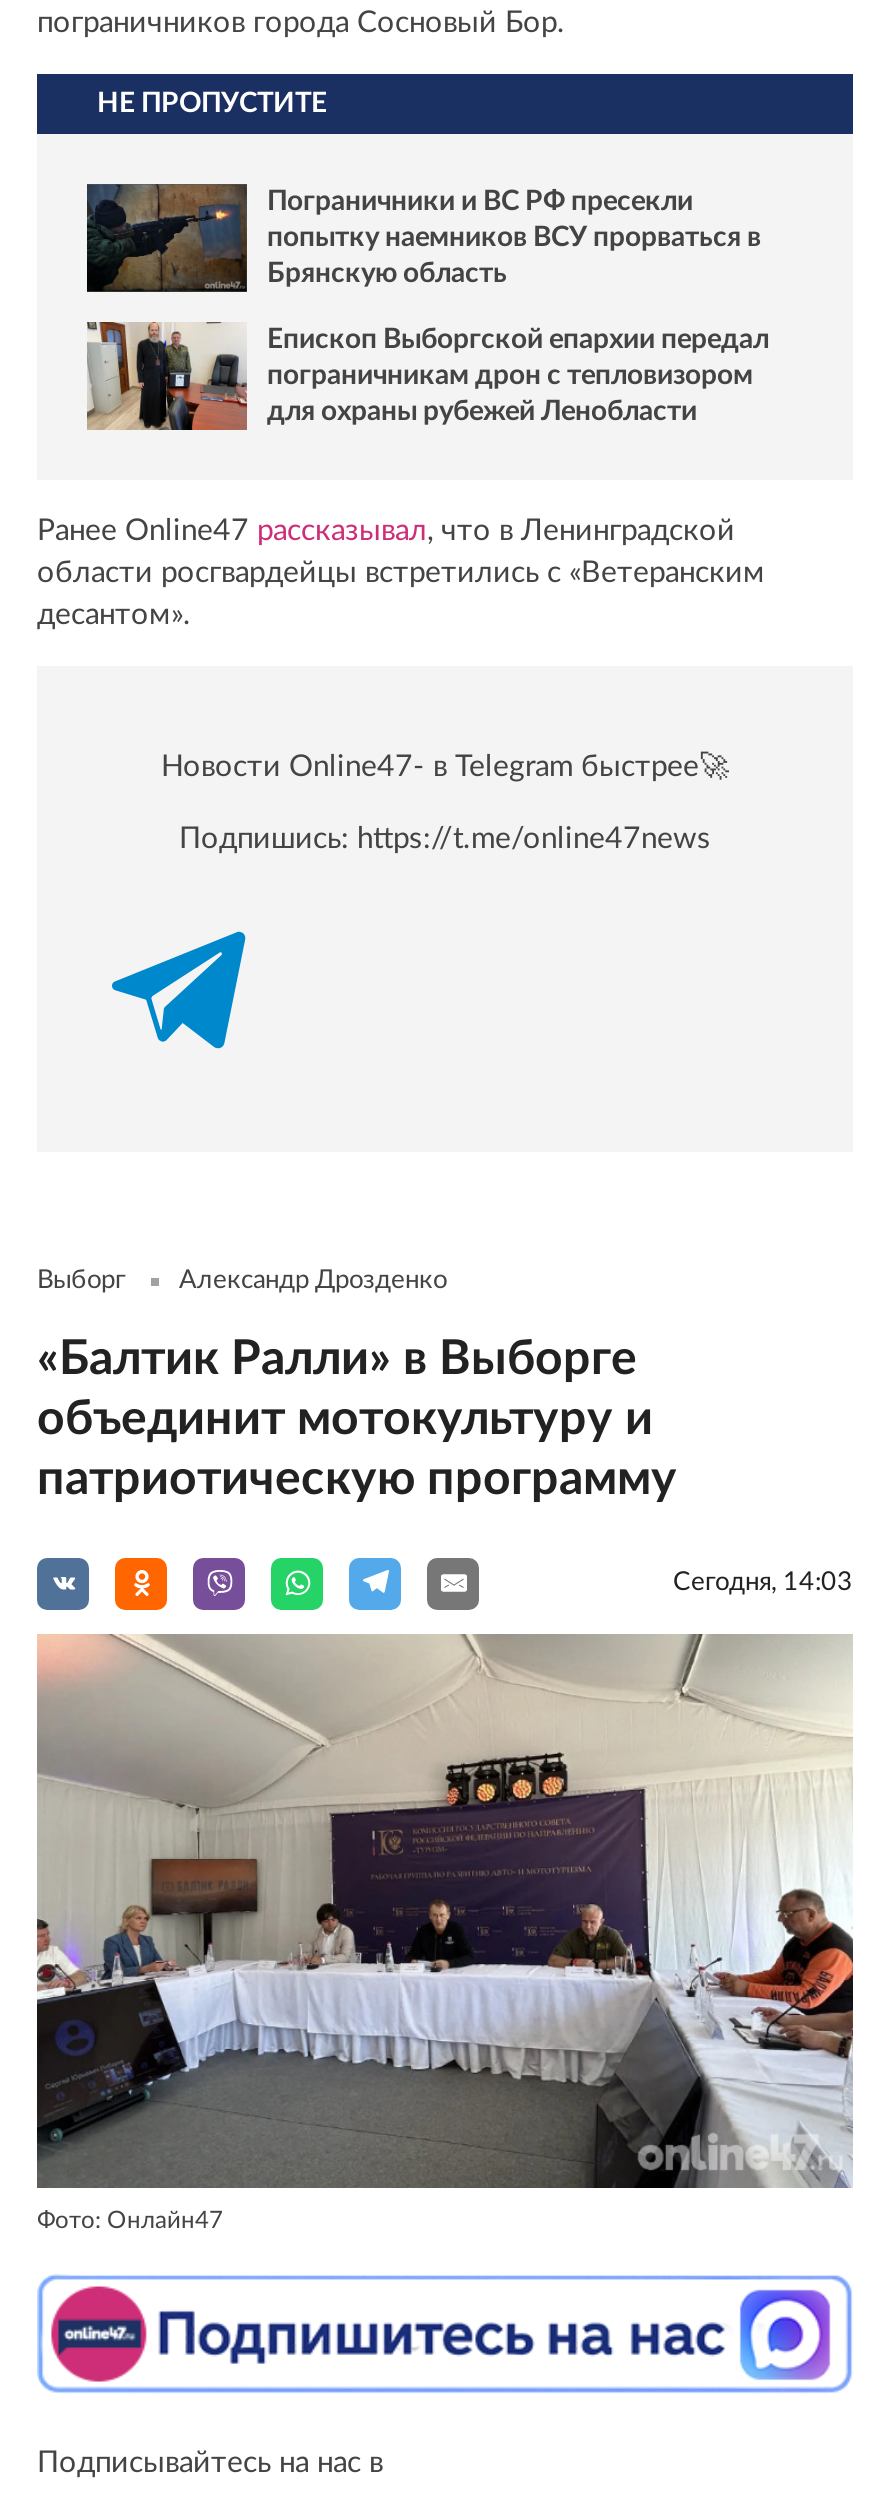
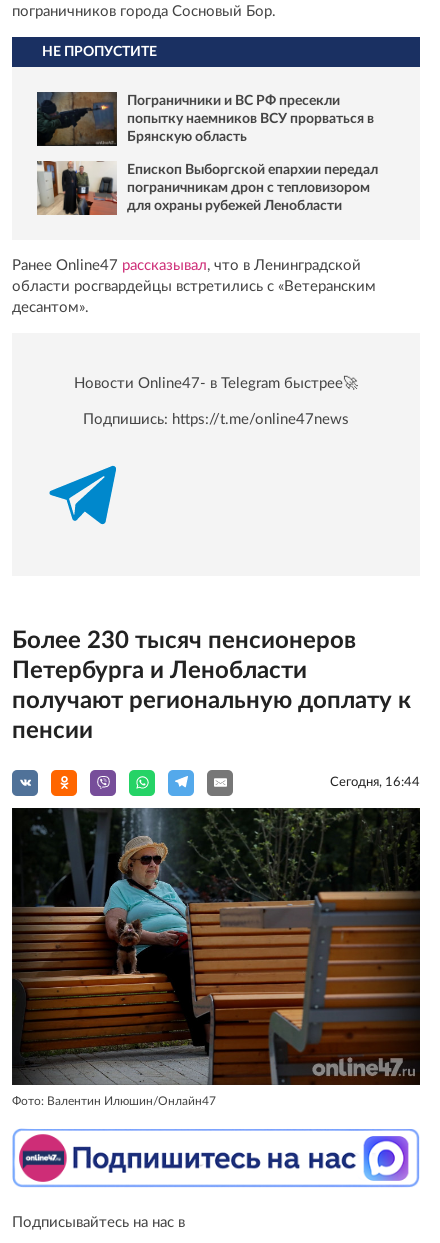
- Выборг
- Александр Дрозденко
- «Балтик Ралли» в Выборге
- объединит мотокультуру и
- патриотическую программу
- Сегодня, 14:03
+ Более 230 тысяч пенсионеров
+ Петербурга и Ленобласти
+ получают региональную доплату к
+ пенсии
+ Сегодня, 16:44

- [image]
- Фото: Онлайн47
+ [image]
+ Фото: Валентин Илюшин/Онлайн47
